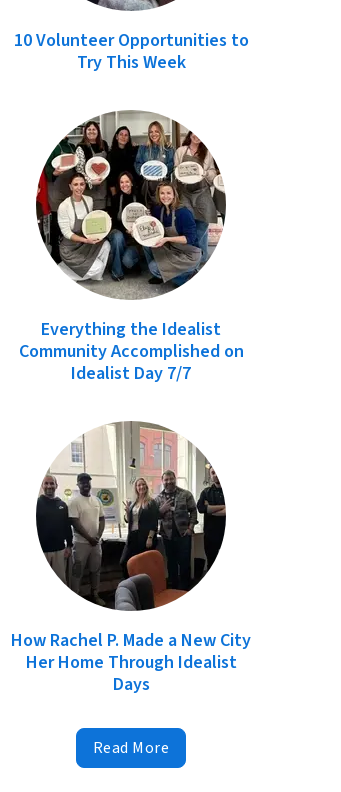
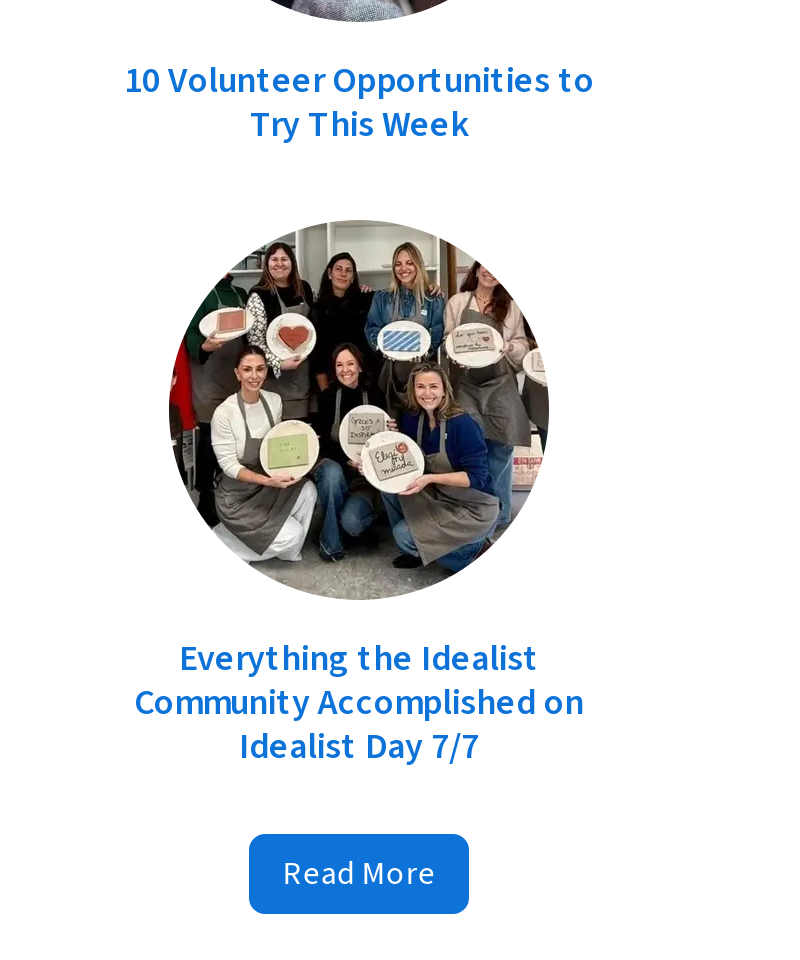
- [image]
- How Rachel P. Made a New City
- Her Home Through Idealist
- Days
